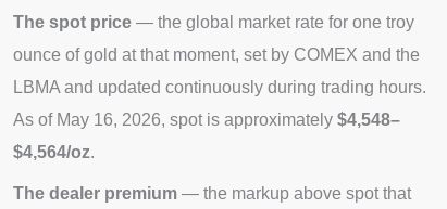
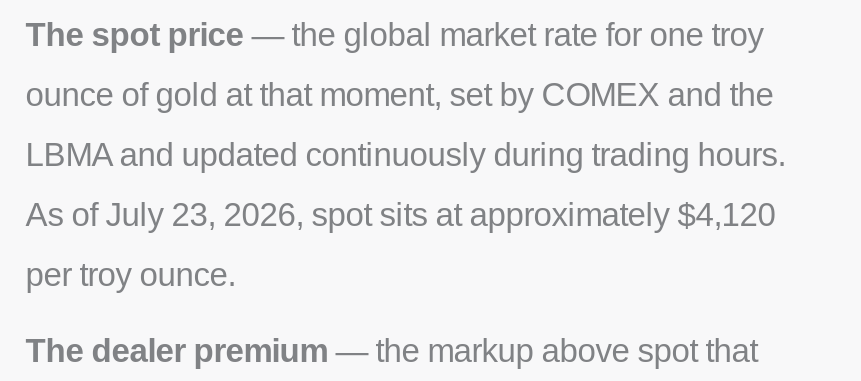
- As of May 16, 2026, spot is approximately $4,548–
+ As of July 23, 2026, spot sits at approximately $4,120

- $4,564/oz.
+ per troy ounce.
